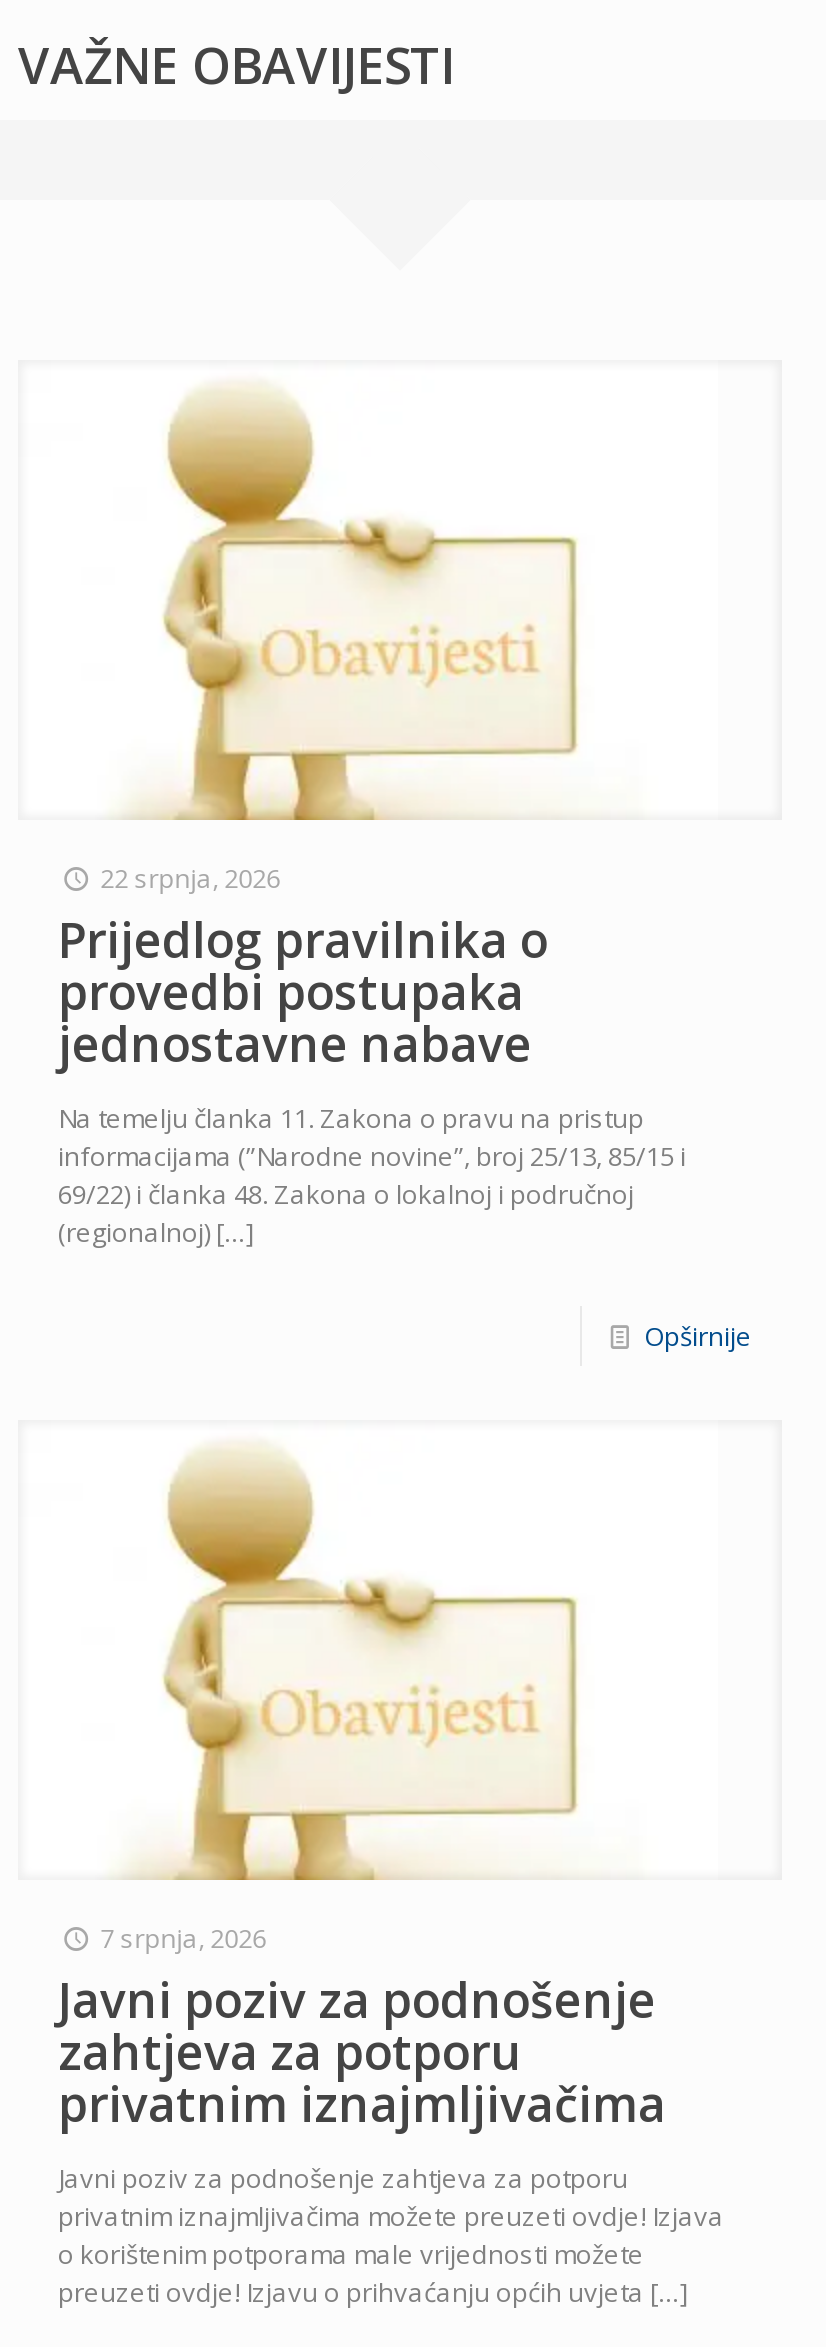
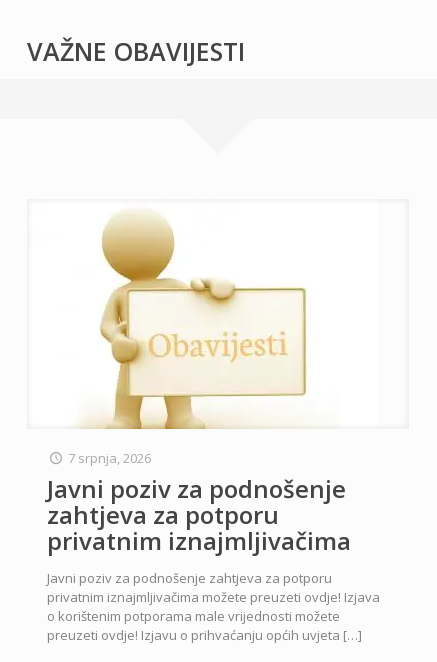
- 22 srpnja, 2026
- Prijedlog pravilnika o
- provedbi postupaka
- jednostavne nabave
- Na temelju članka 11. Zakona o pravu na pristup
- informacijama (”Narodne novine”, broj 25/13, 85/15 i
- 69/22) i članka 48. Zakona o lokalnoj i područnoj
- (regionalnoj) […]
- Opširnije
